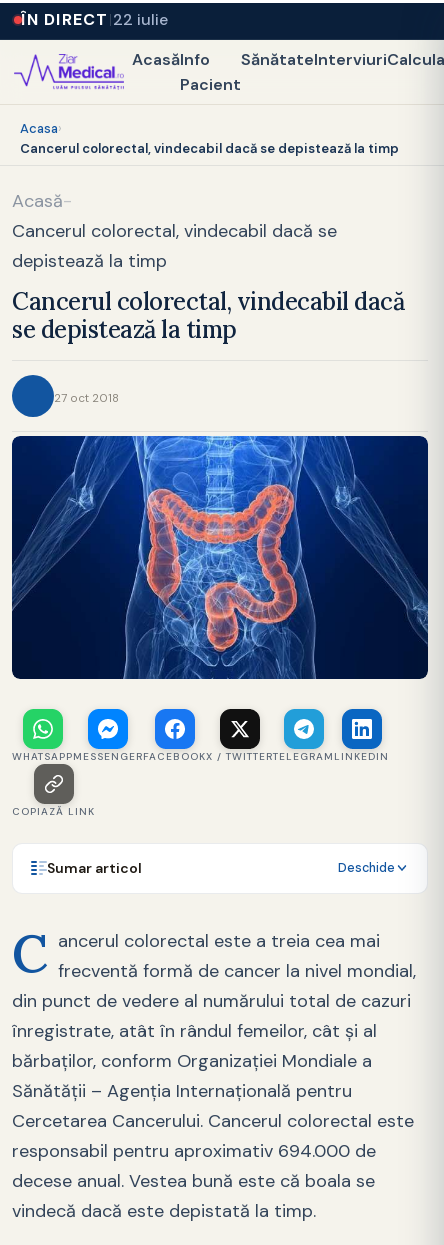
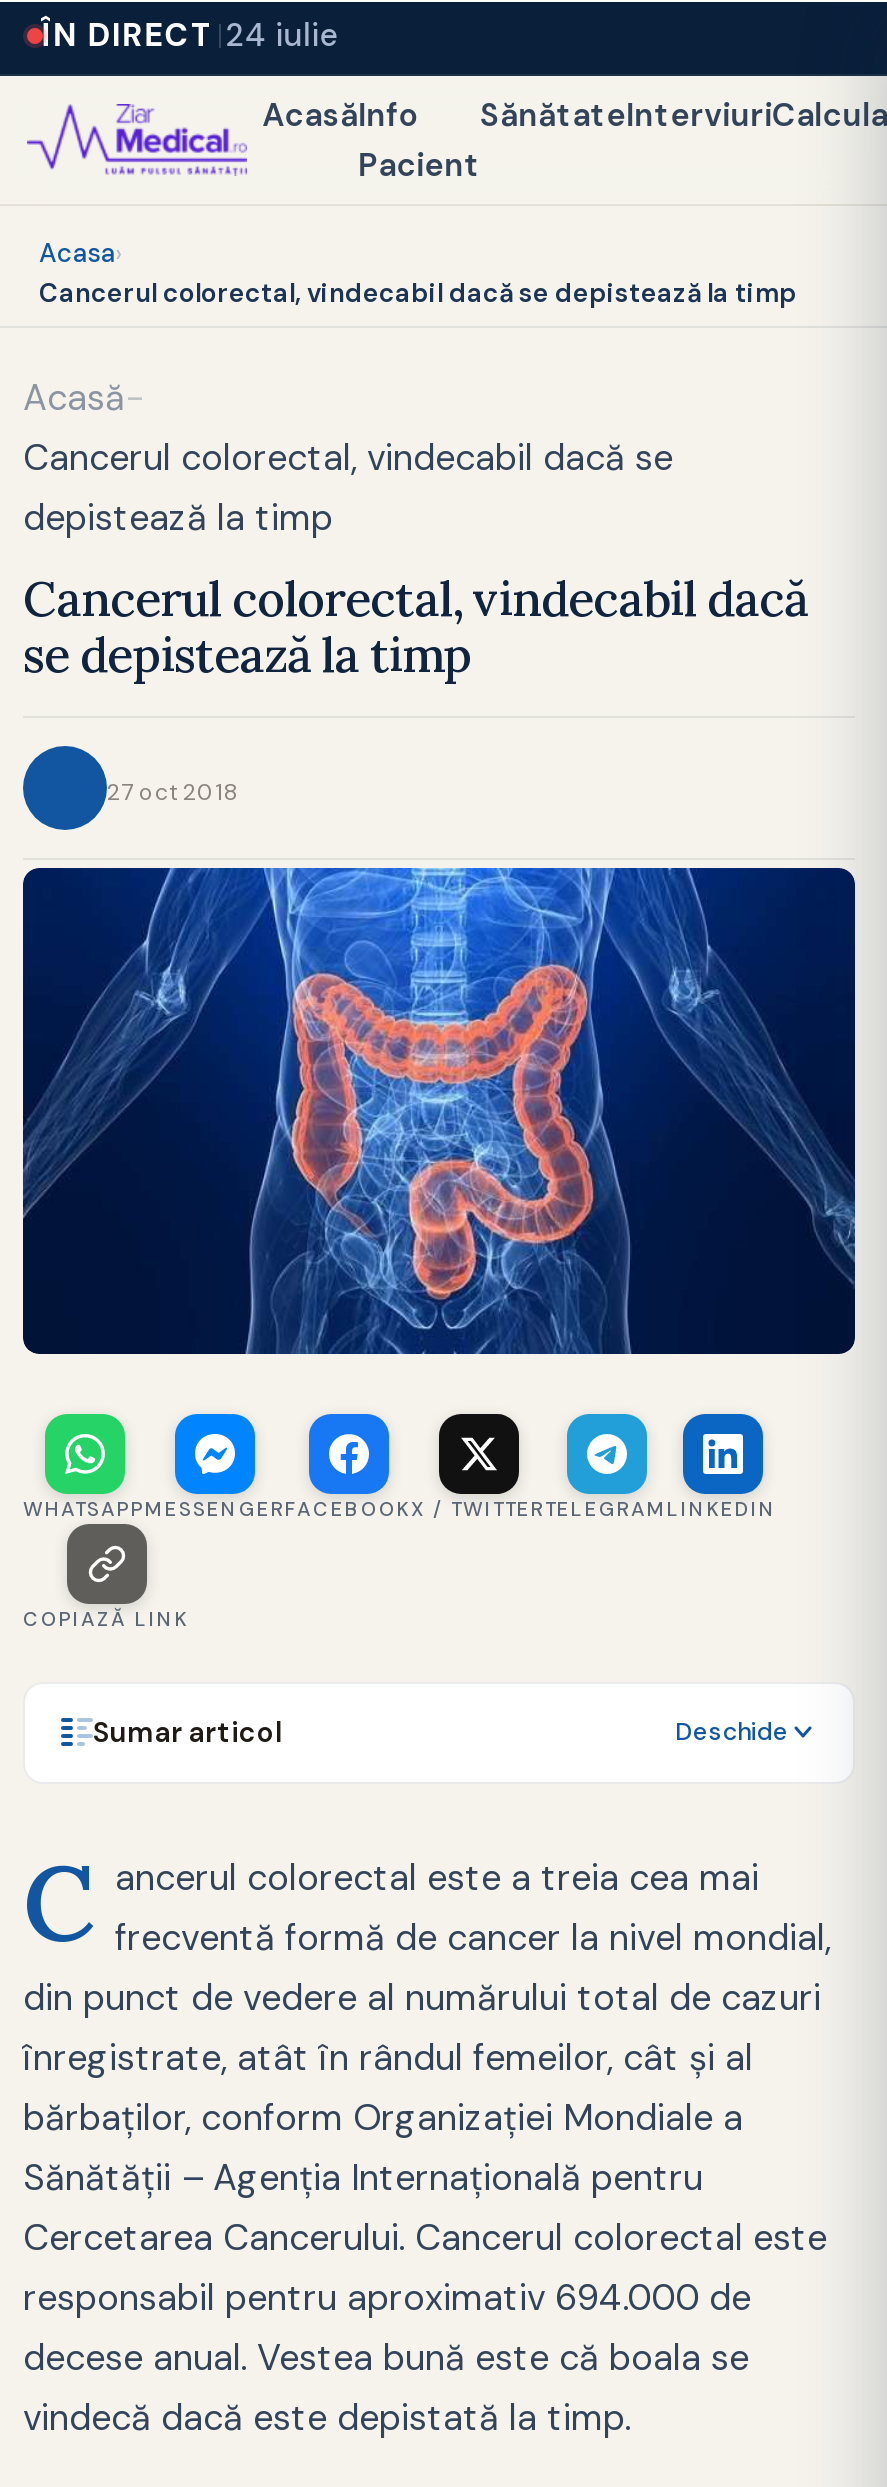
- ÎN DIRECT 22 iulie
+ ÎN DIRECT 24 iulie
